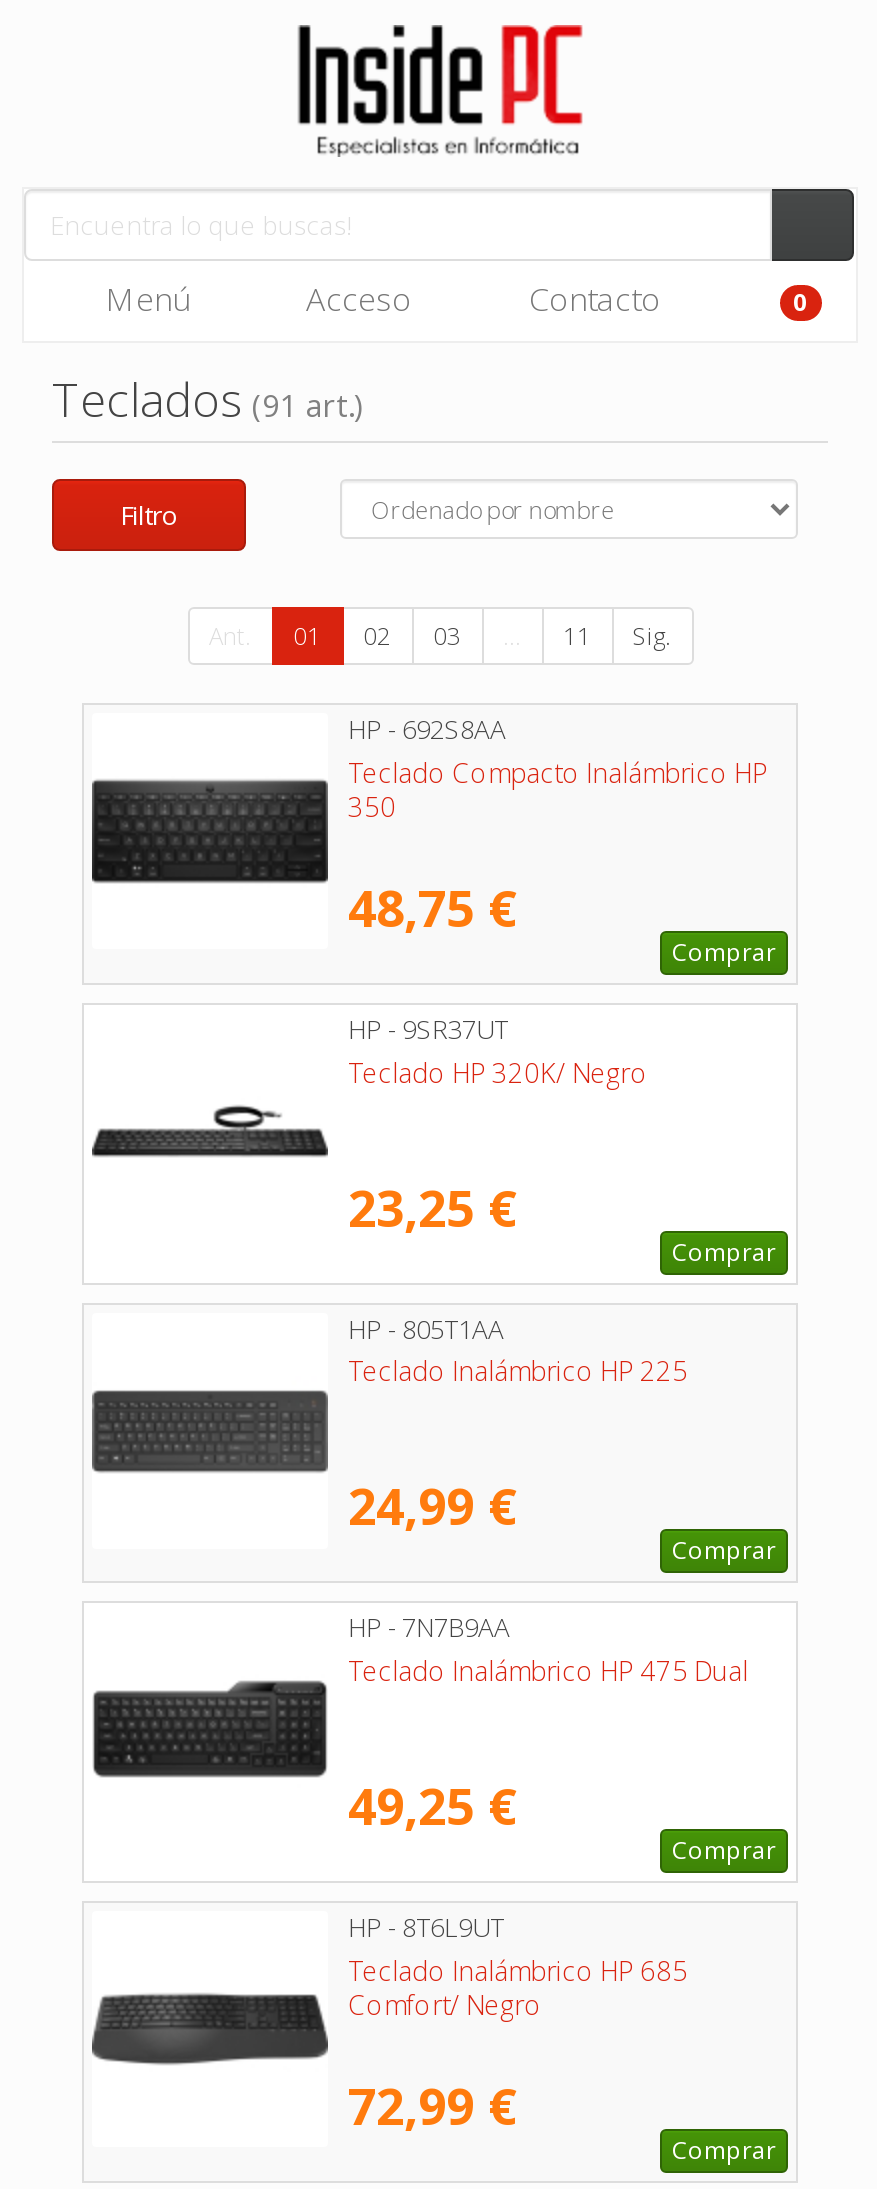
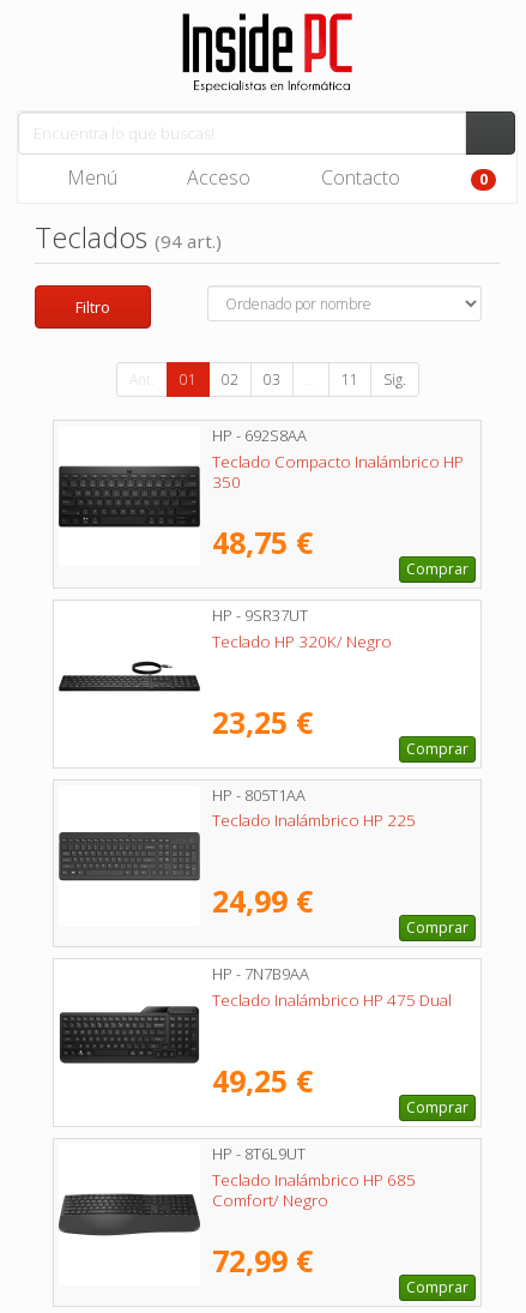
- Teclados (91 art.)
+ Teclados (94 art.)
